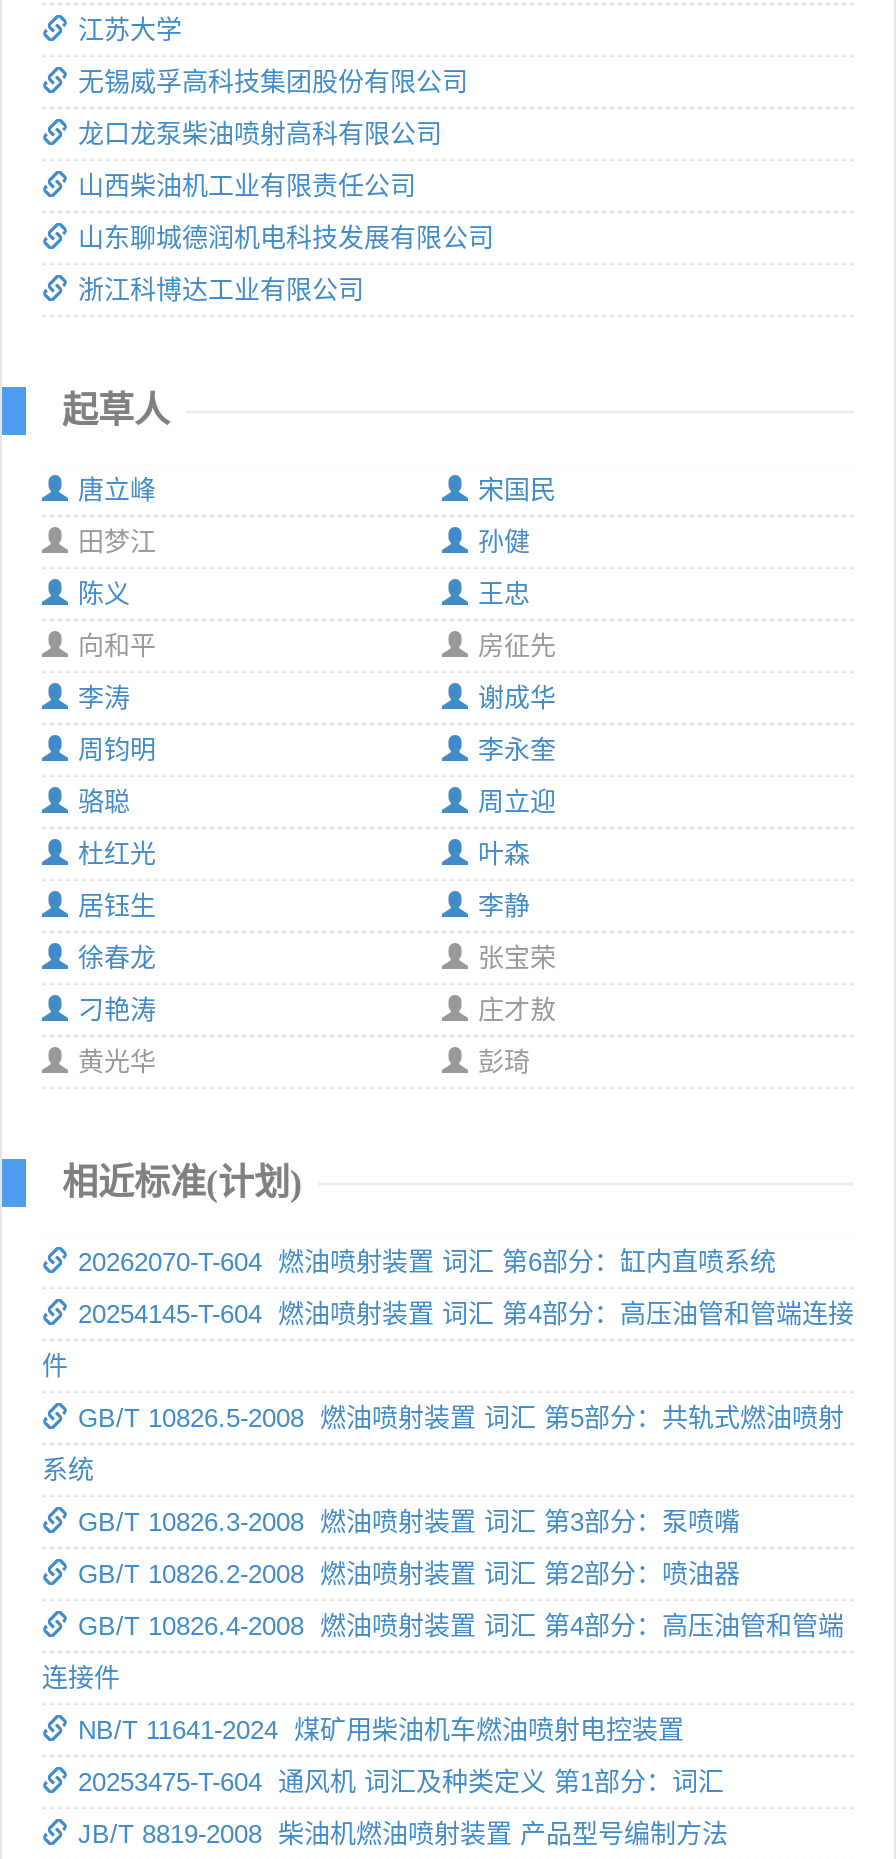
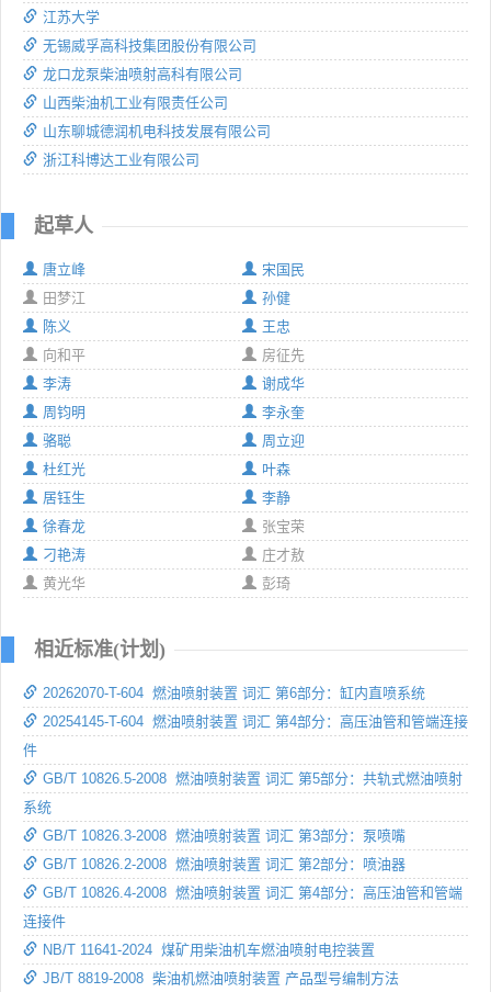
- 20253475-T-604 通风机 词汇及种类定义 第1部分：词汇
